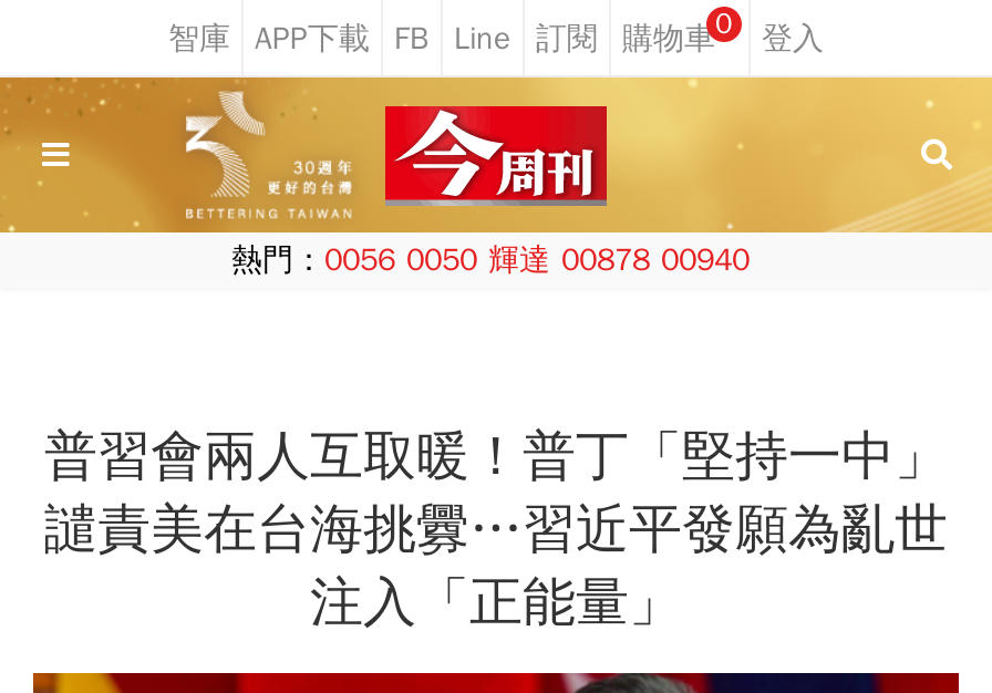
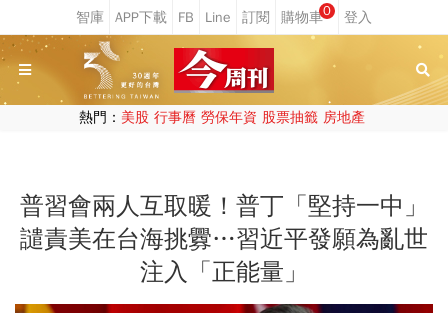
- 熱門：0056 0050 輝達 00878 00940
+ 熱門：美股 行事曆 勞保年資 股票抽籤 房地產
